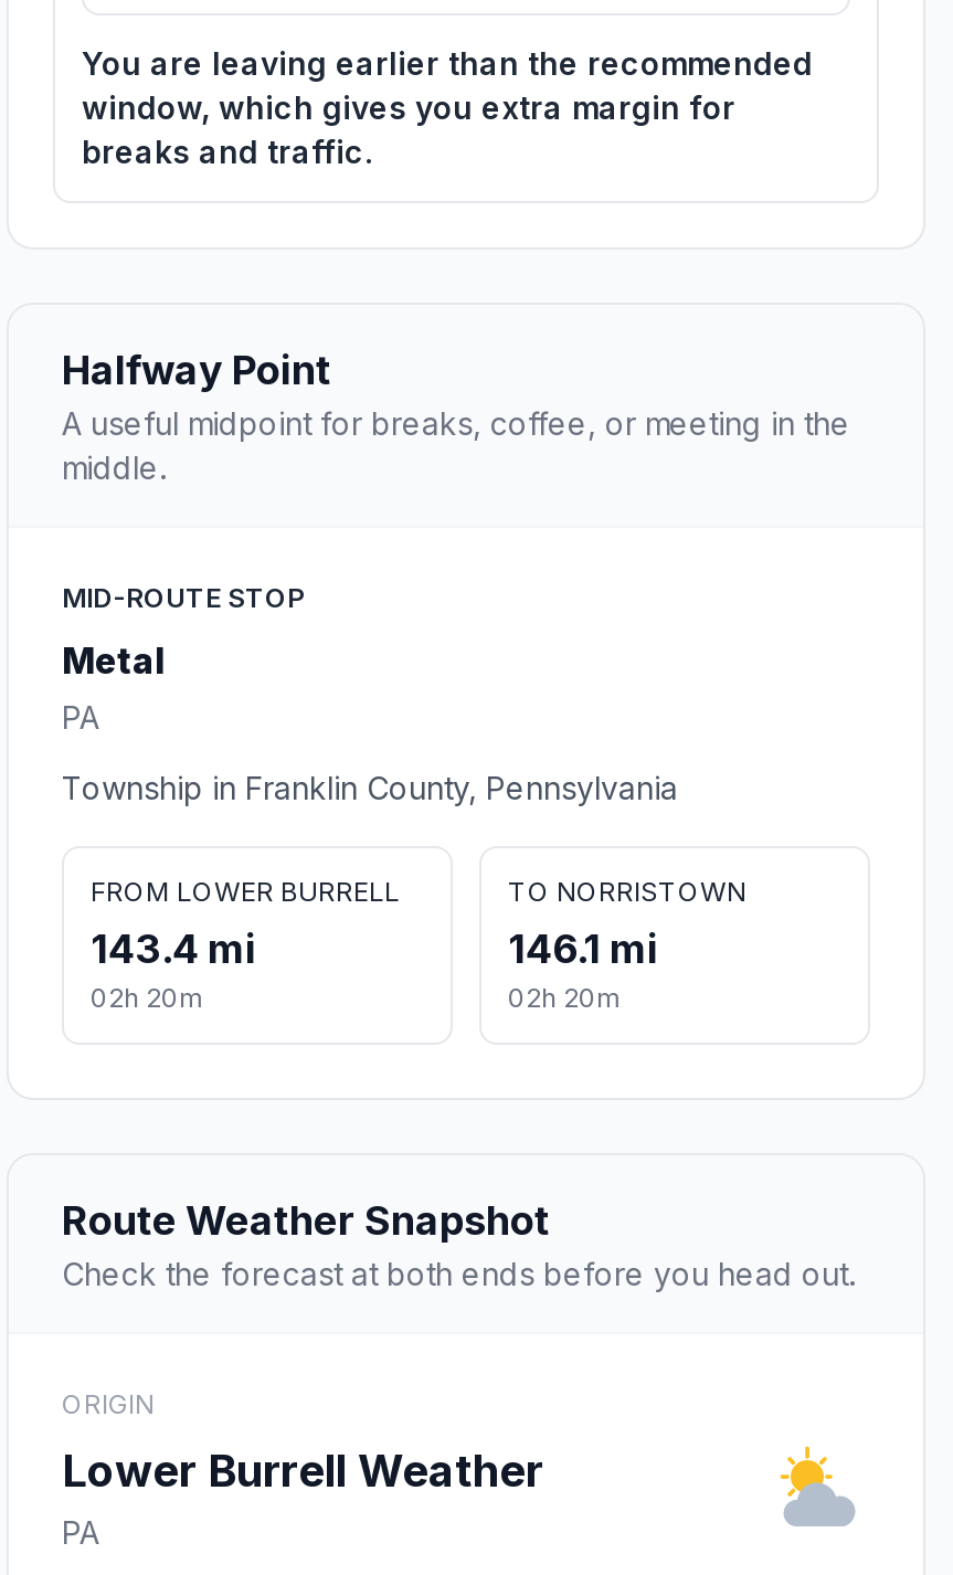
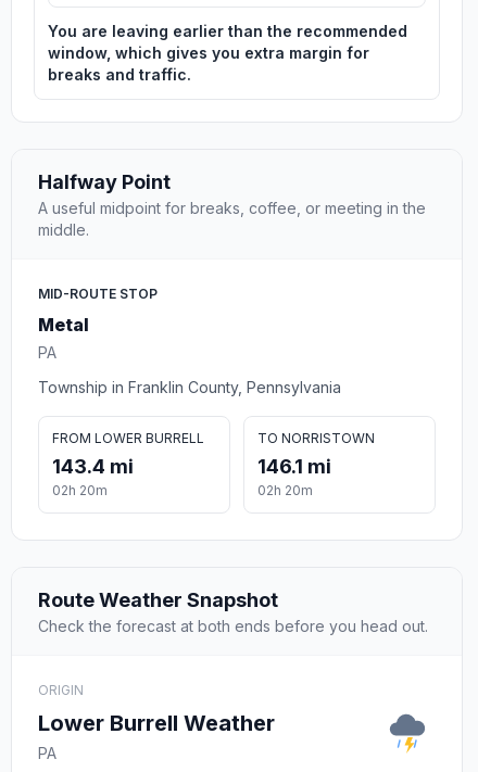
- [image]
+ [image]
